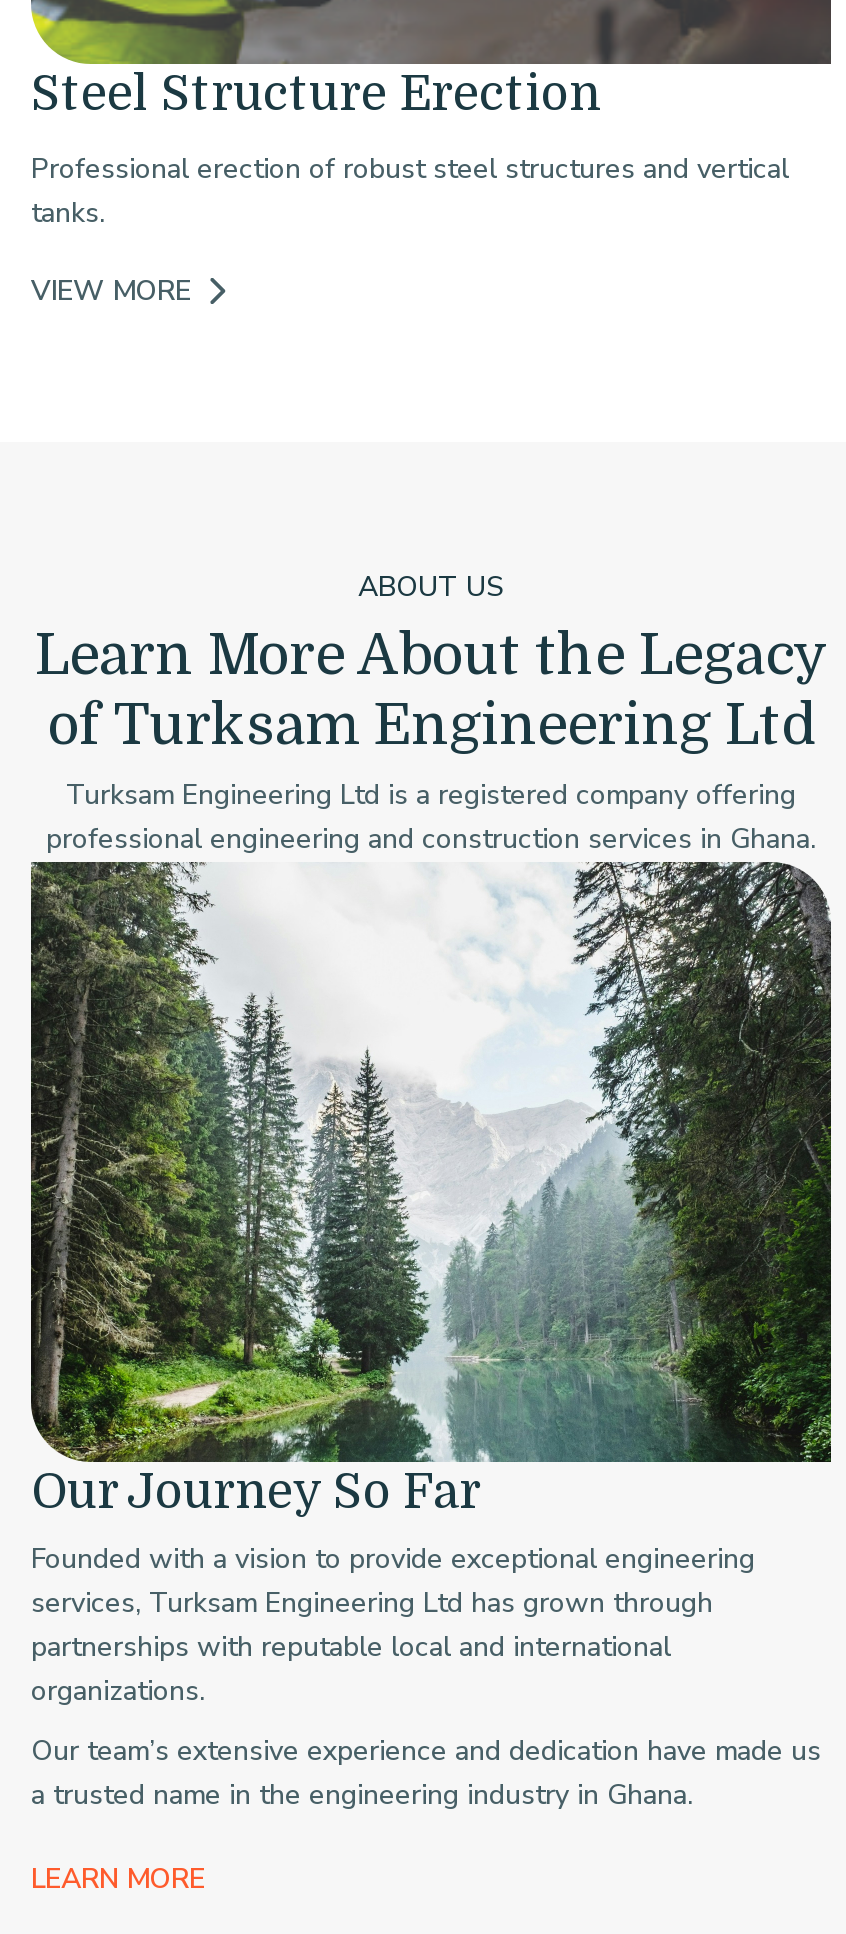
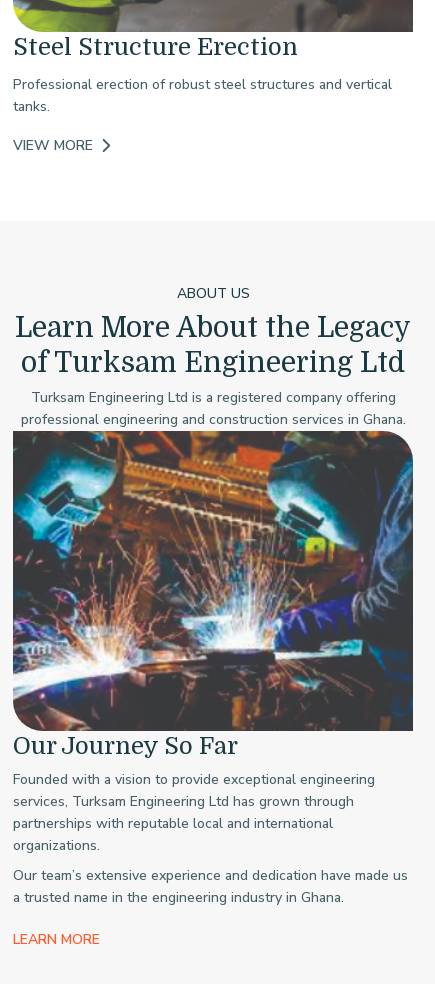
- [image]
+ [image]
